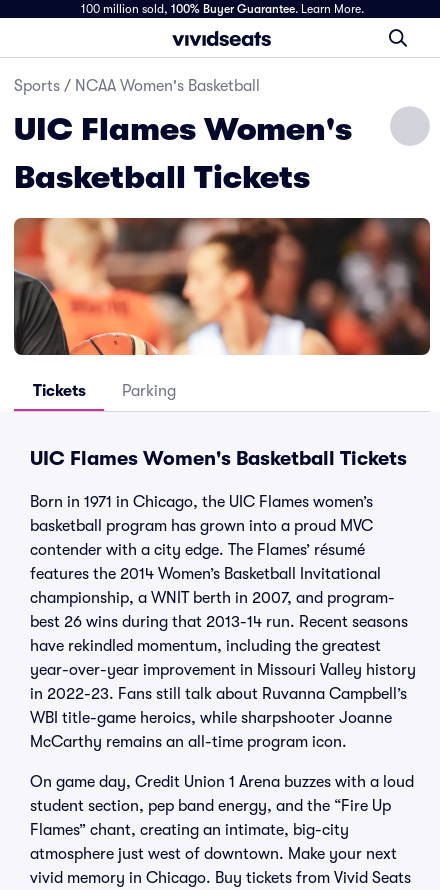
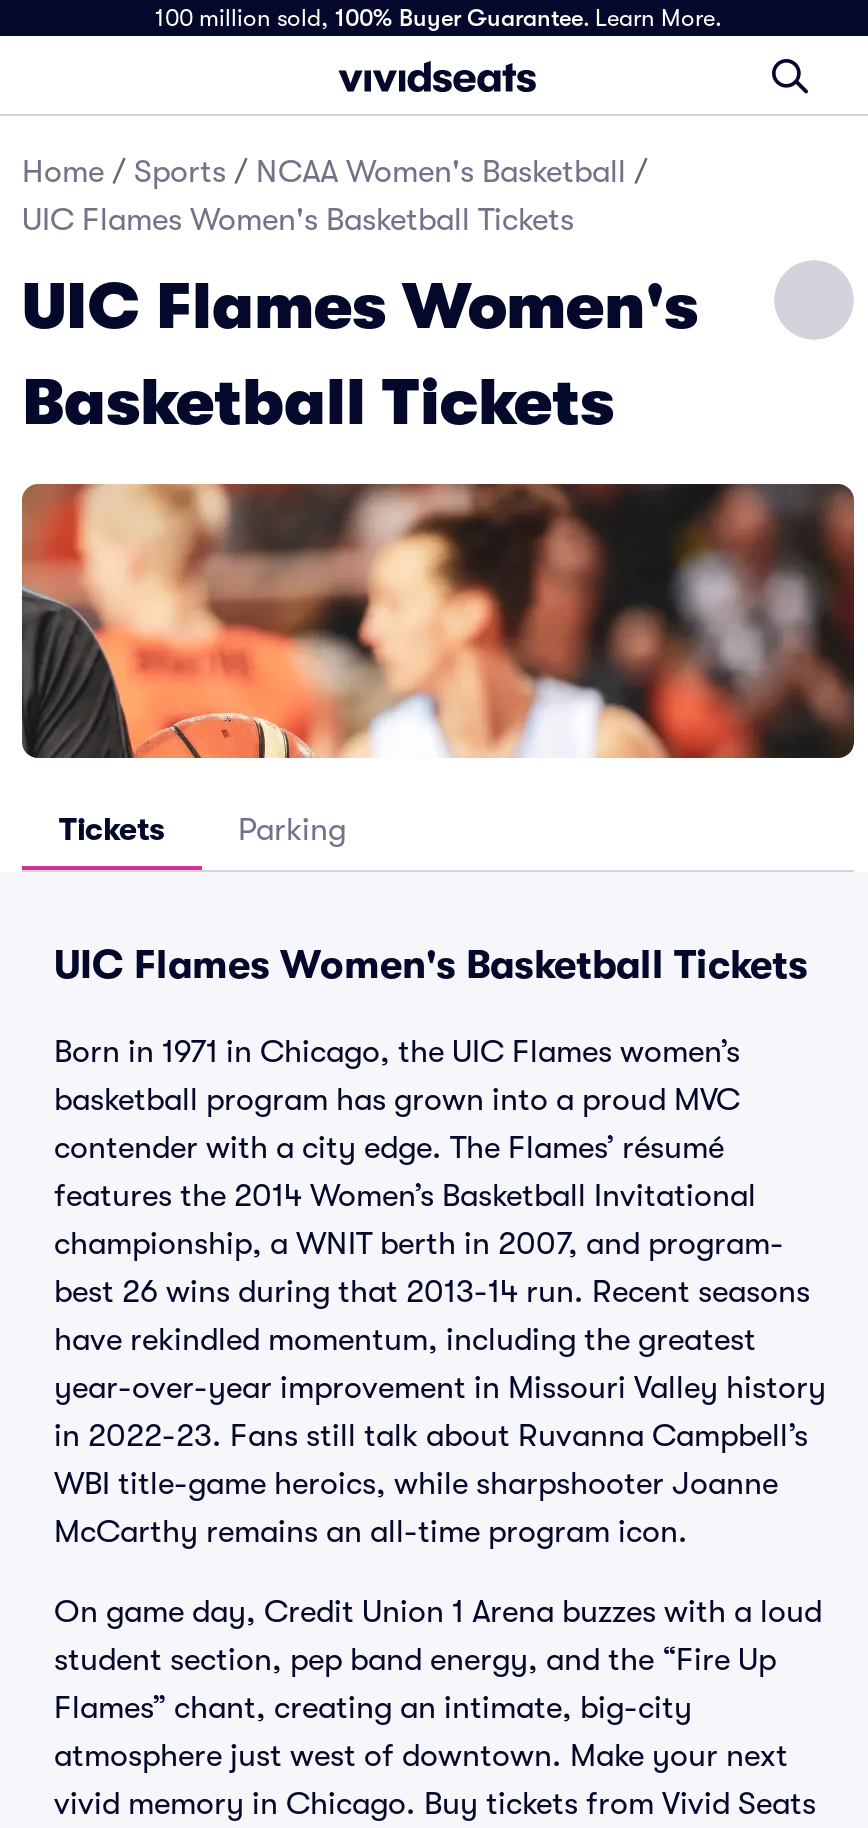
- Sports / NCAA Women's Basketball
+ Home / Sports / NCAA Women's Basketball /
+ UIC Flames Women's Basketball Tickets
